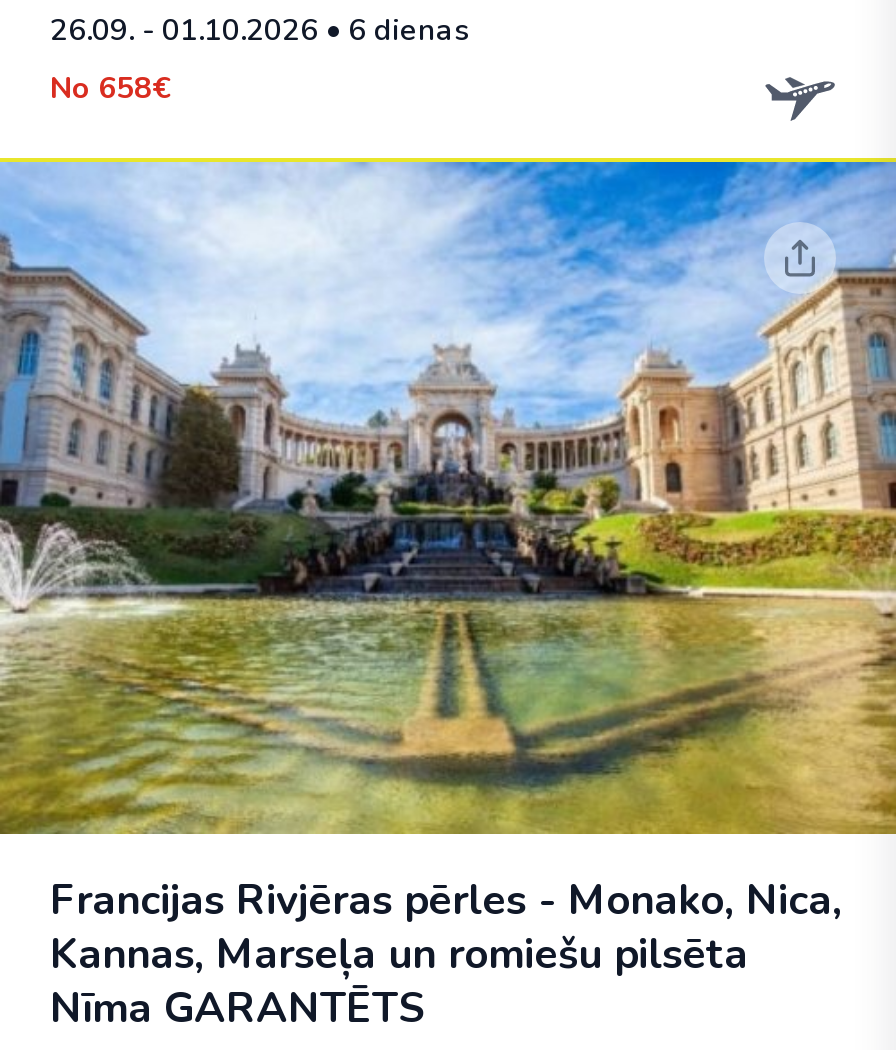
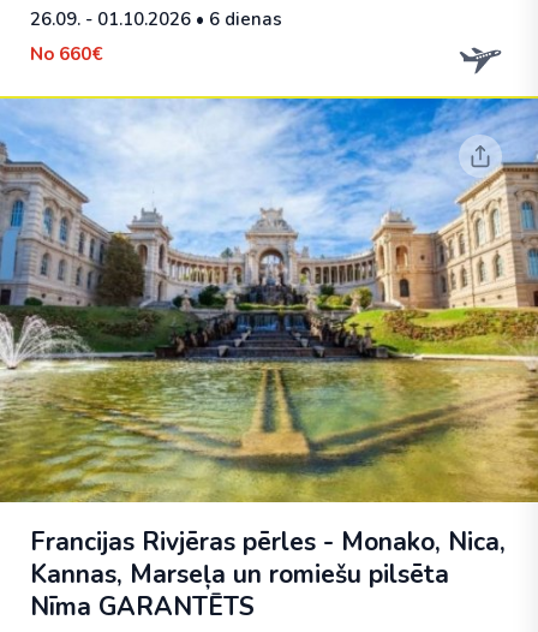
- No 658€
+ No 660€
